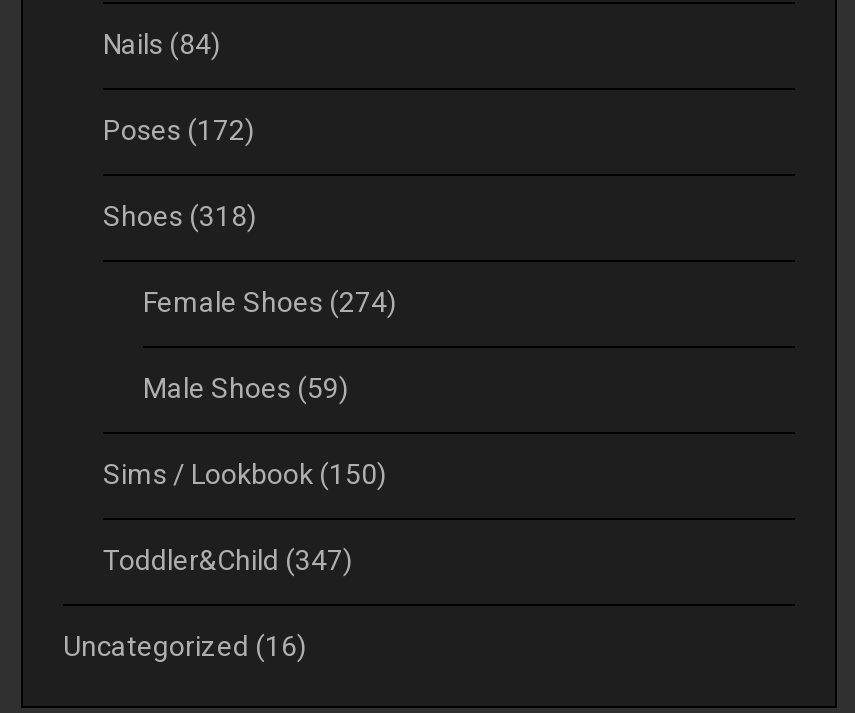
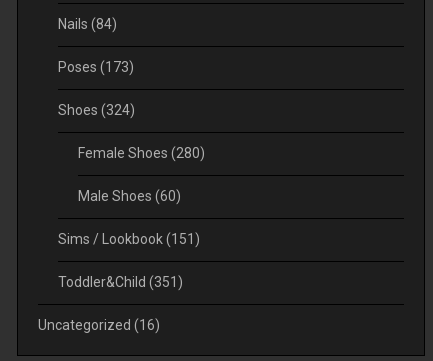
- Poses (172)
+ Poses (173)

- Shoes (318)
+ Shoes (324)

- Female Shoes (274)
+ Female Shoes (280)

- Male Shoes (59)
+ Male Shoes (60)

- Sims / Lookbook (150)
+ Sims / Lookbook (151)

- Toddler&Child (347)
+ Toddler&Child (351)
